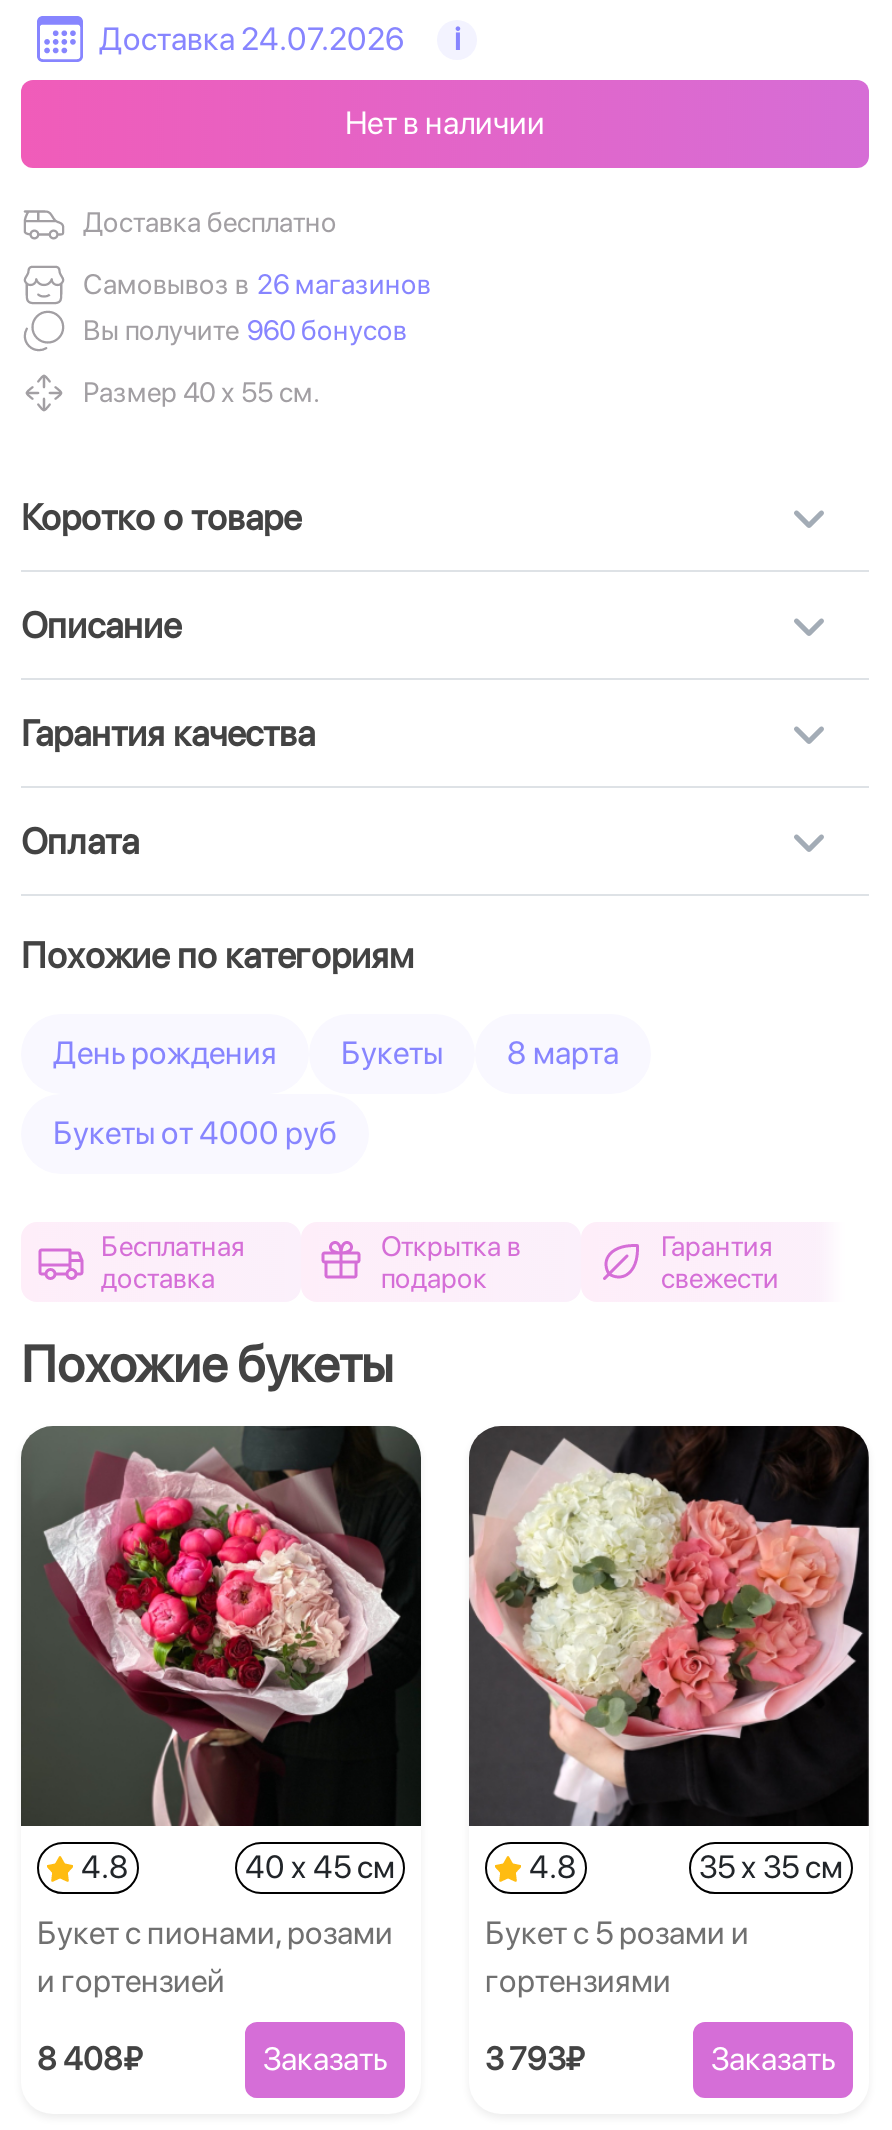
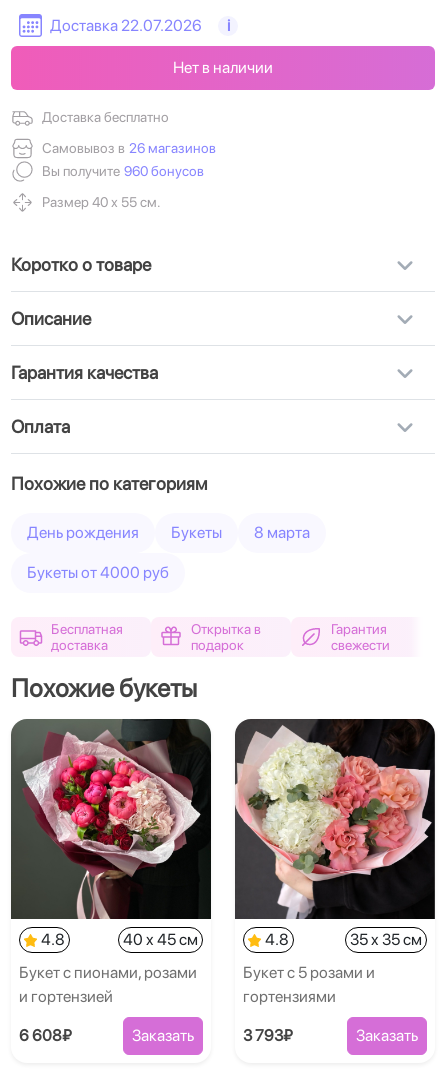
- Доставка 24.07.2026
+ Доставка 22.07.2026

- 8 408₽
+ 6 608₽
